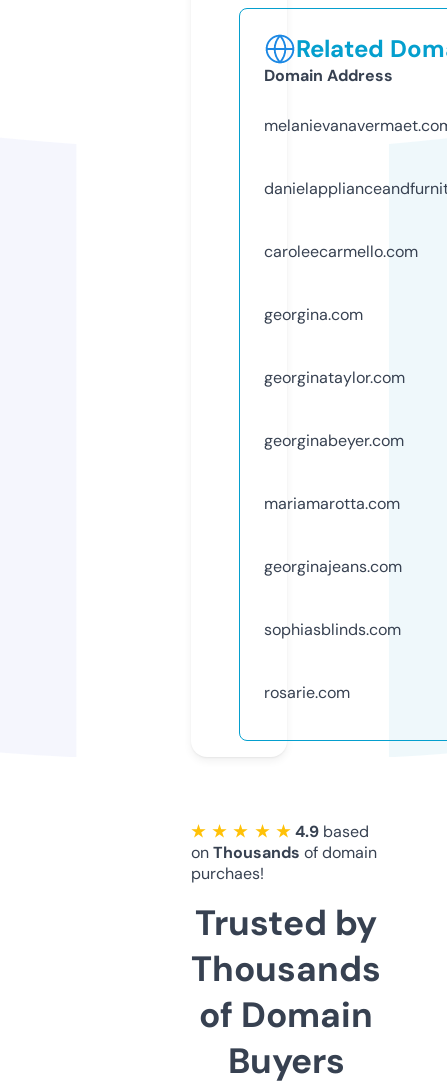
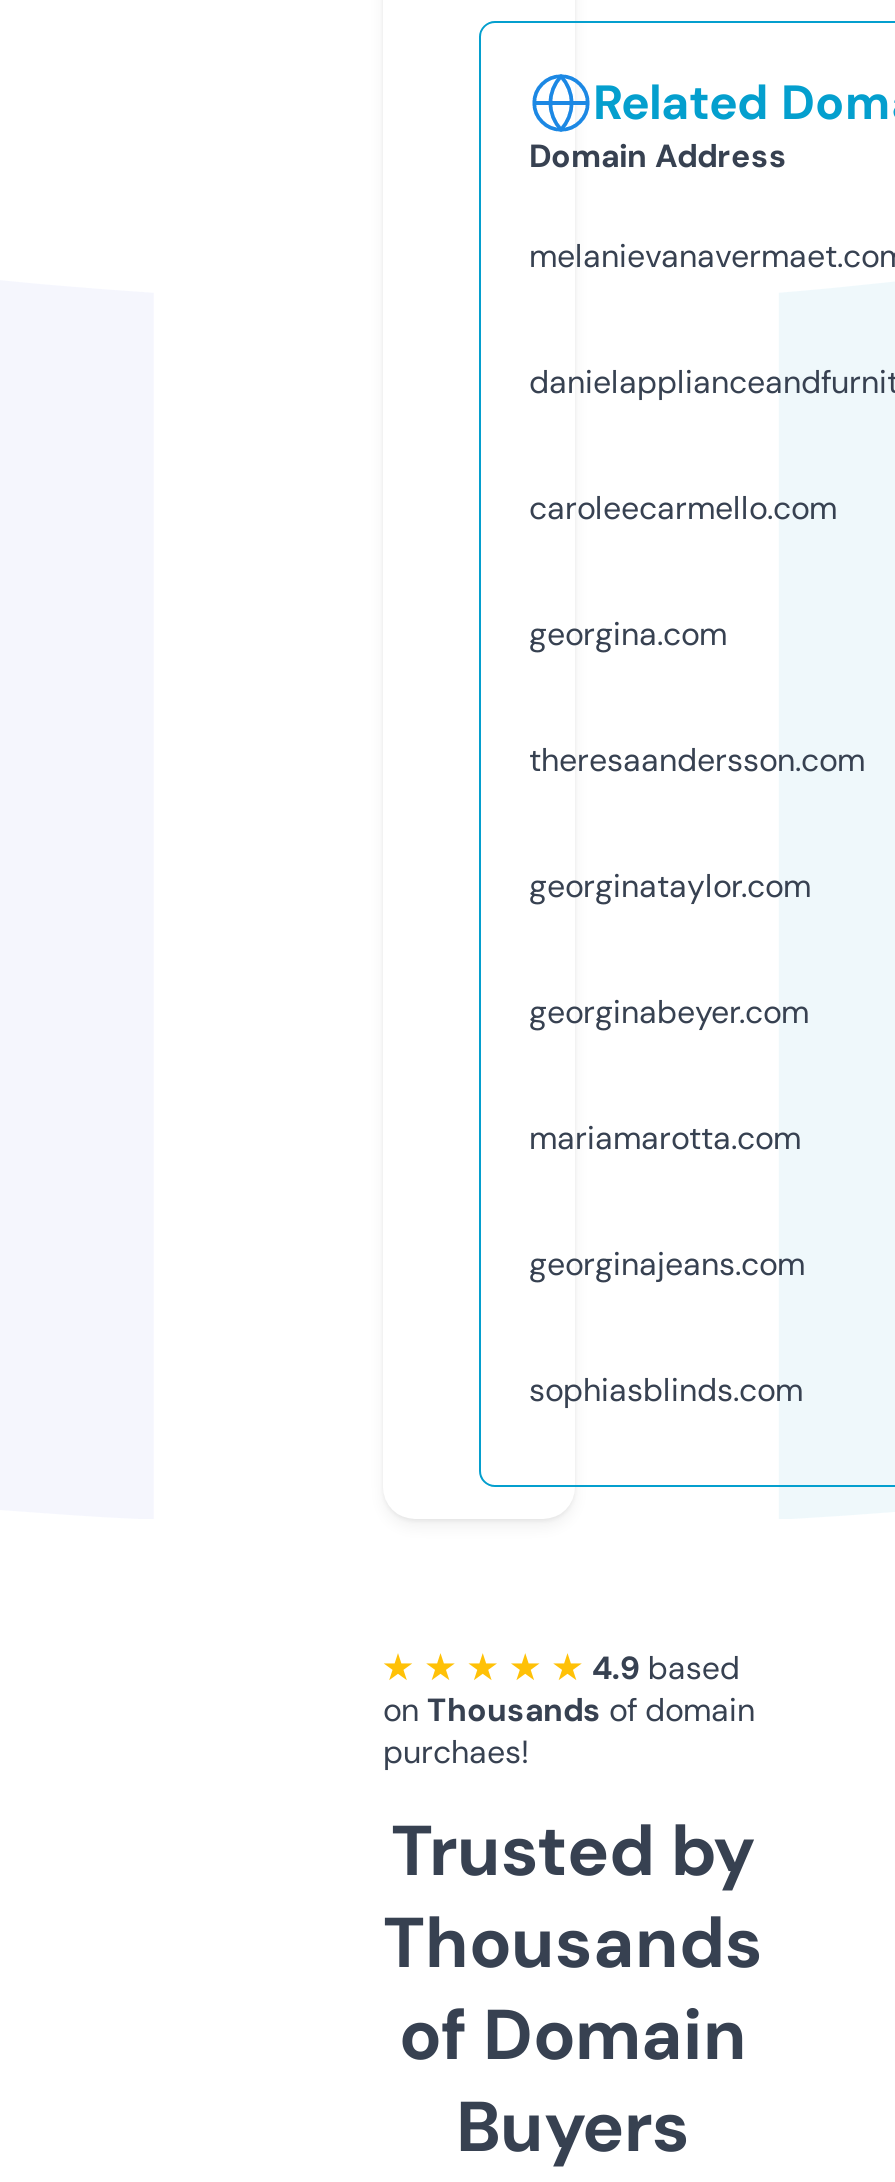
+ theresaandersson.com

moved down: georginataylor.com | georginabeyer.com | mariamarotta.com | georginajeans.com | sophiasblinds.com

- rosarie.com
